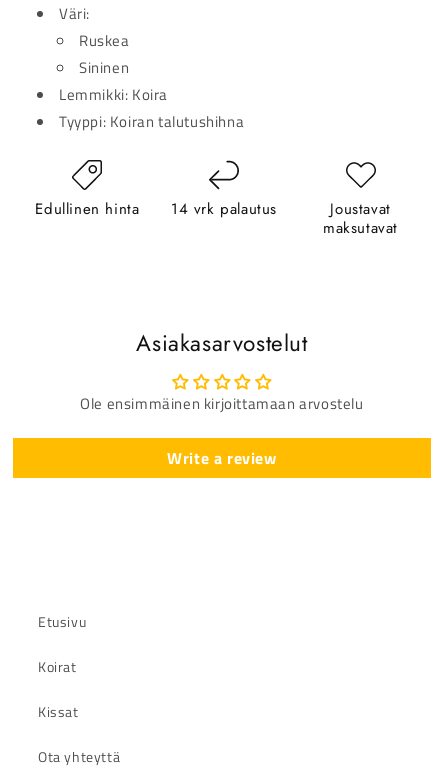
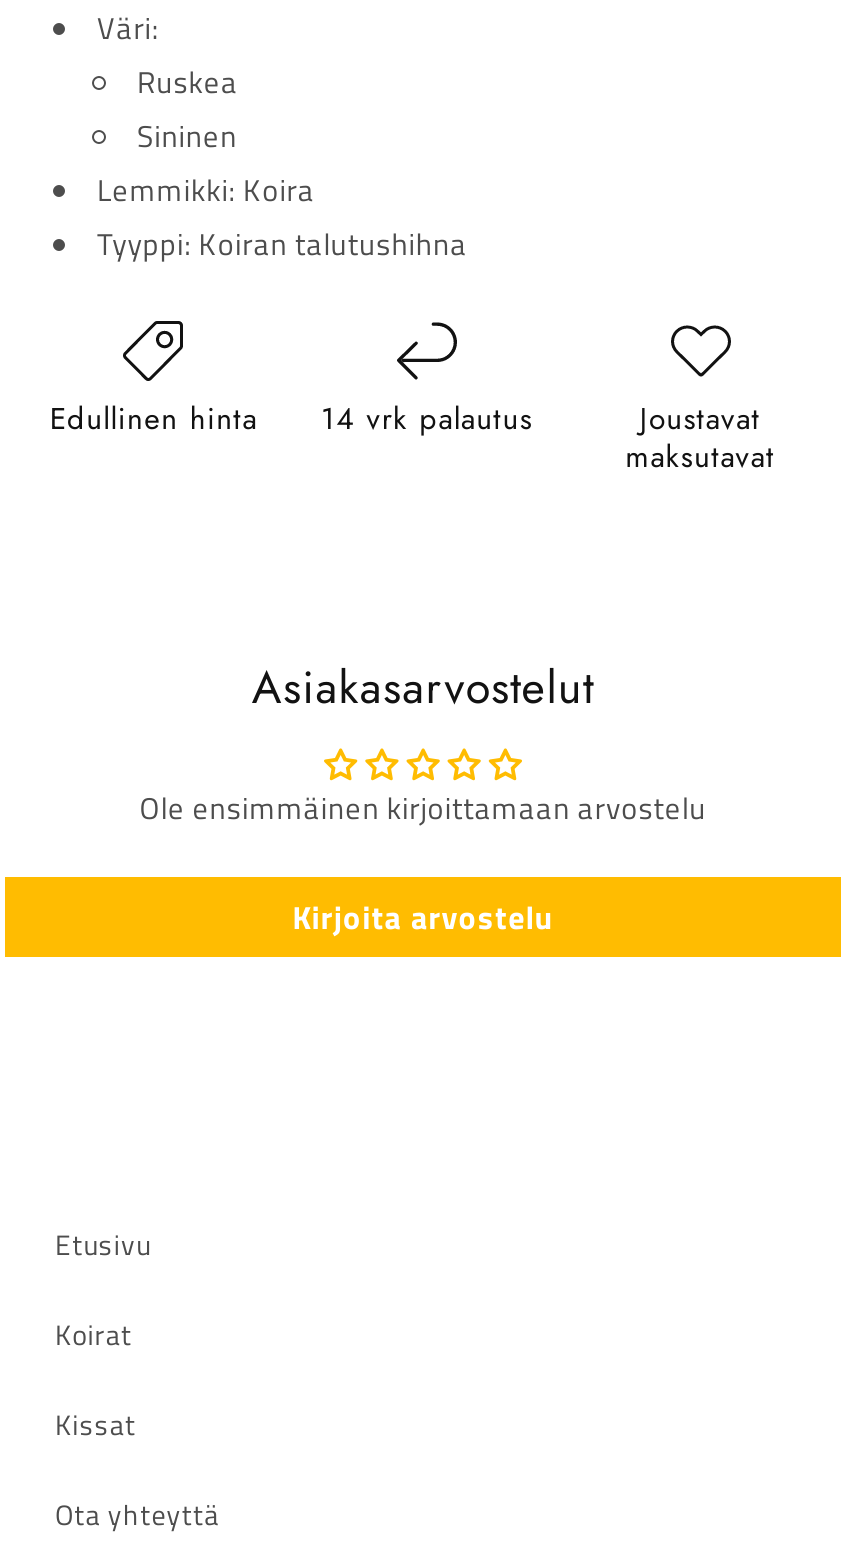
- Write a review
+ Kirjoita arvostelu
